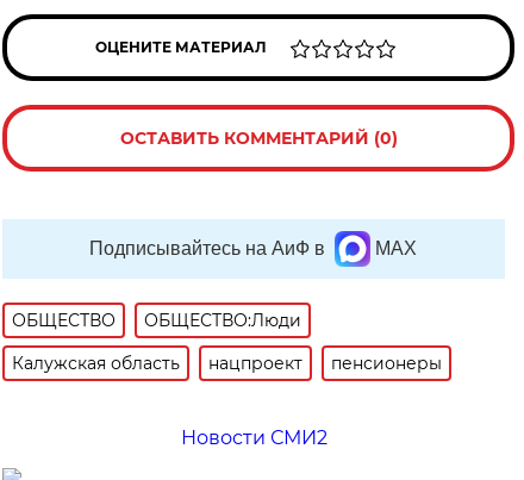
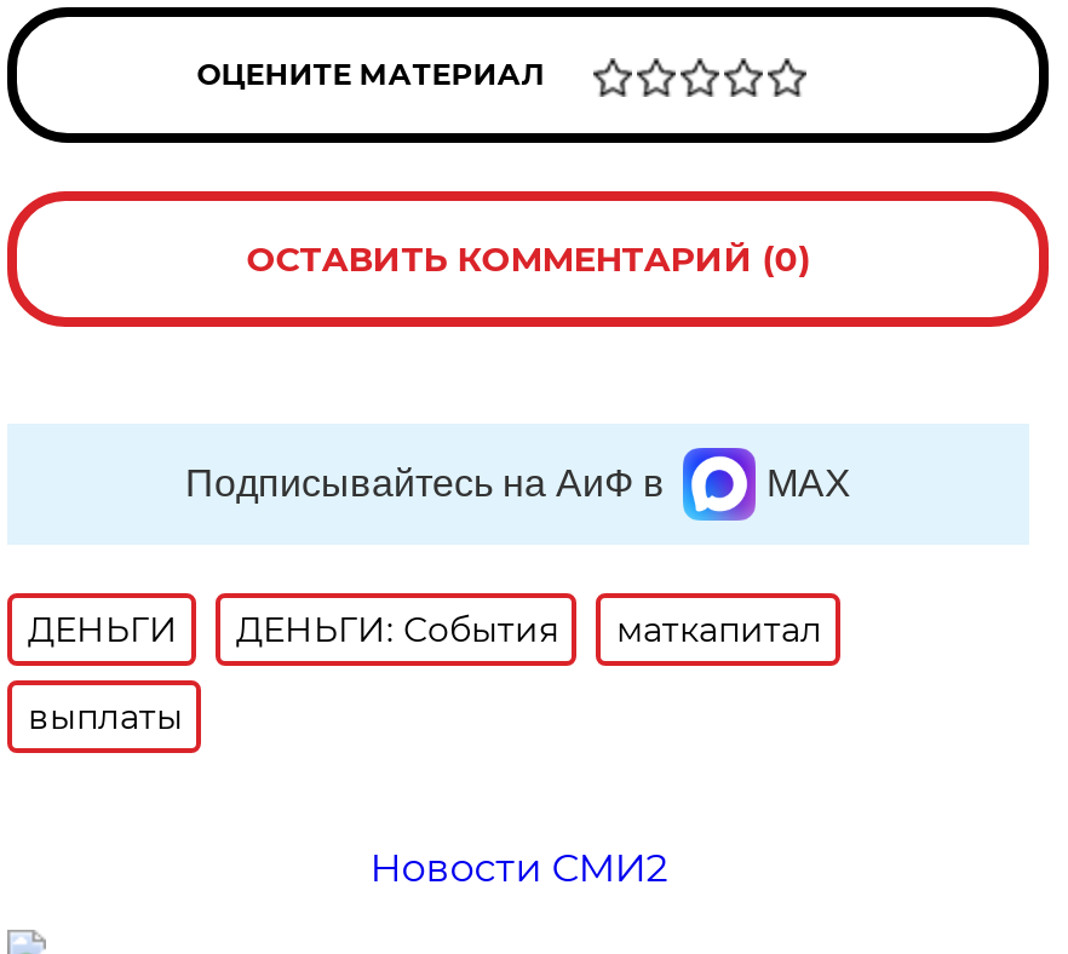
- ОБЩЕСТВО
- ОБЩЕСТВО:Люди
+ ДЕНЬГИ
+ ДЕНЬГИ: События
+ маткапитал

- Калужская область
- нацпроект
- пенсионеры
+ выплаты
